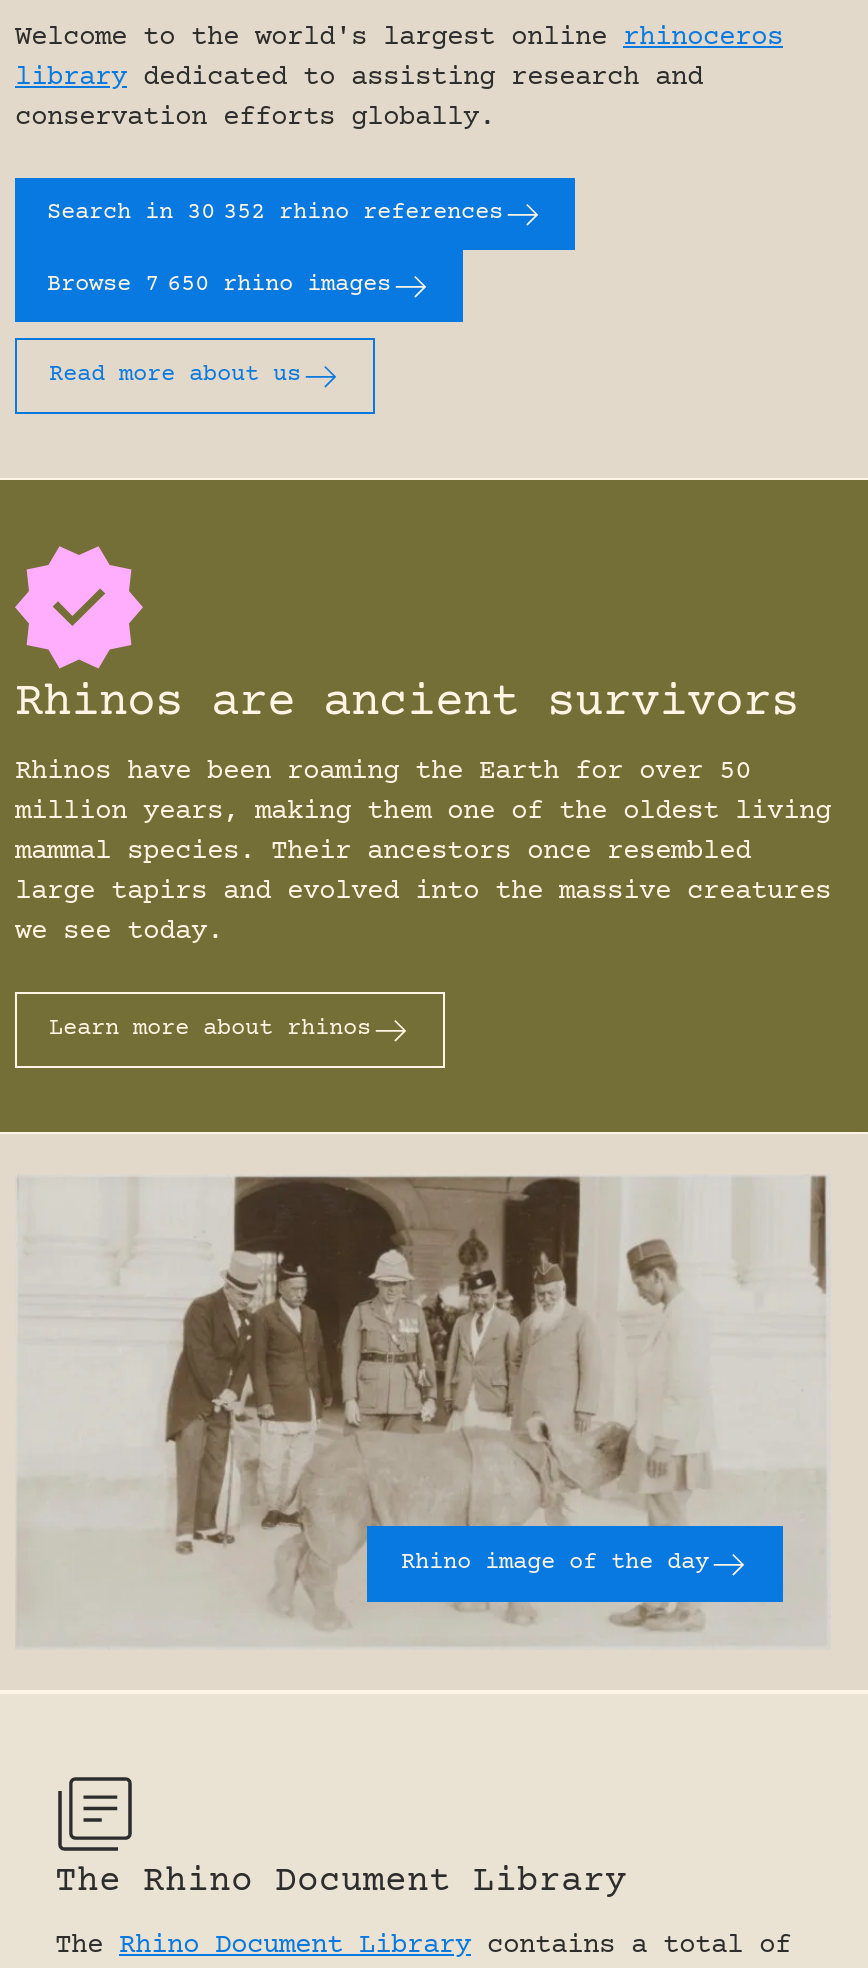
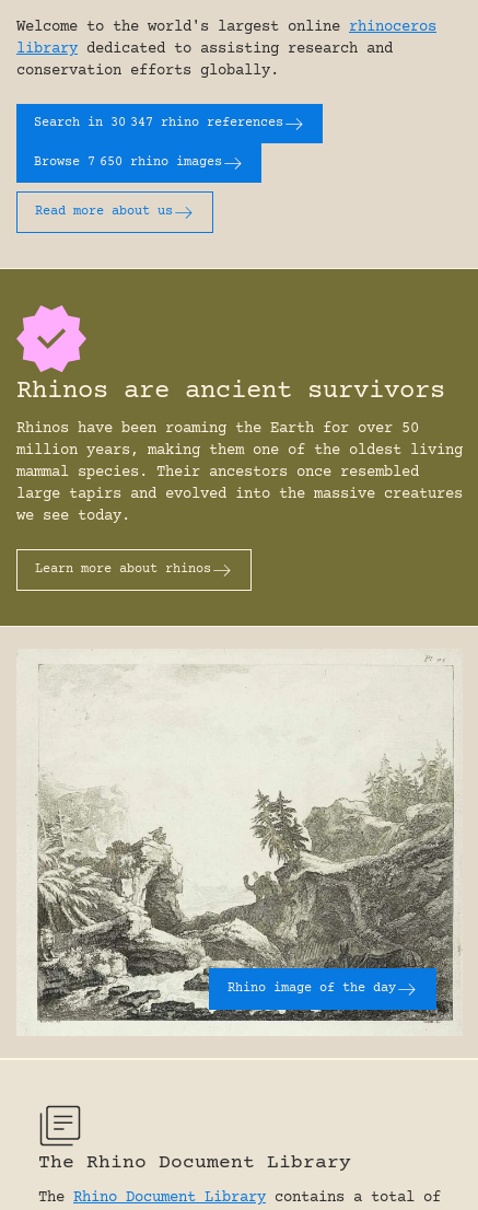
- Search in 30 352 rhino references
+ Search in 30 347 rhino references

- [image]
+ [image]
